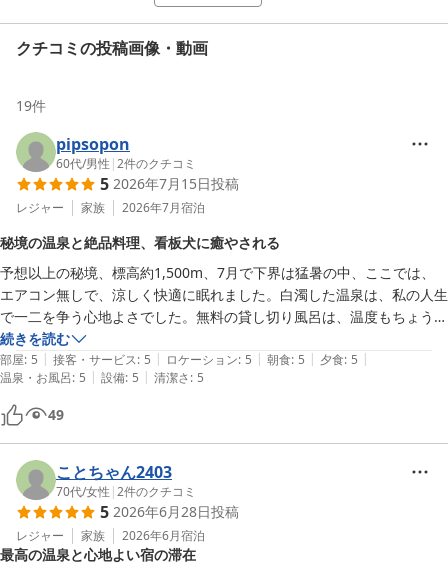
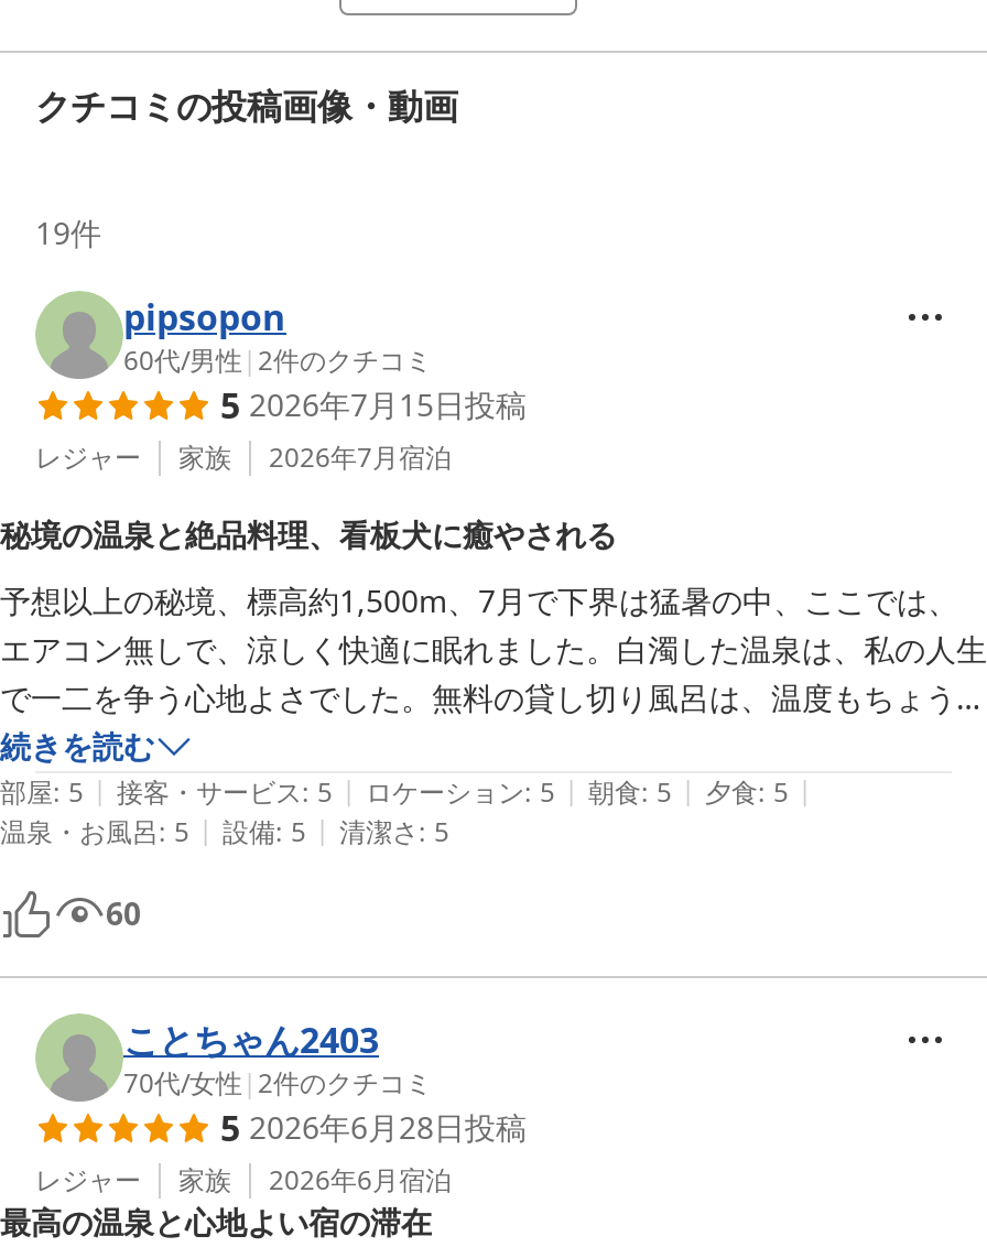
- 49
+ 60
